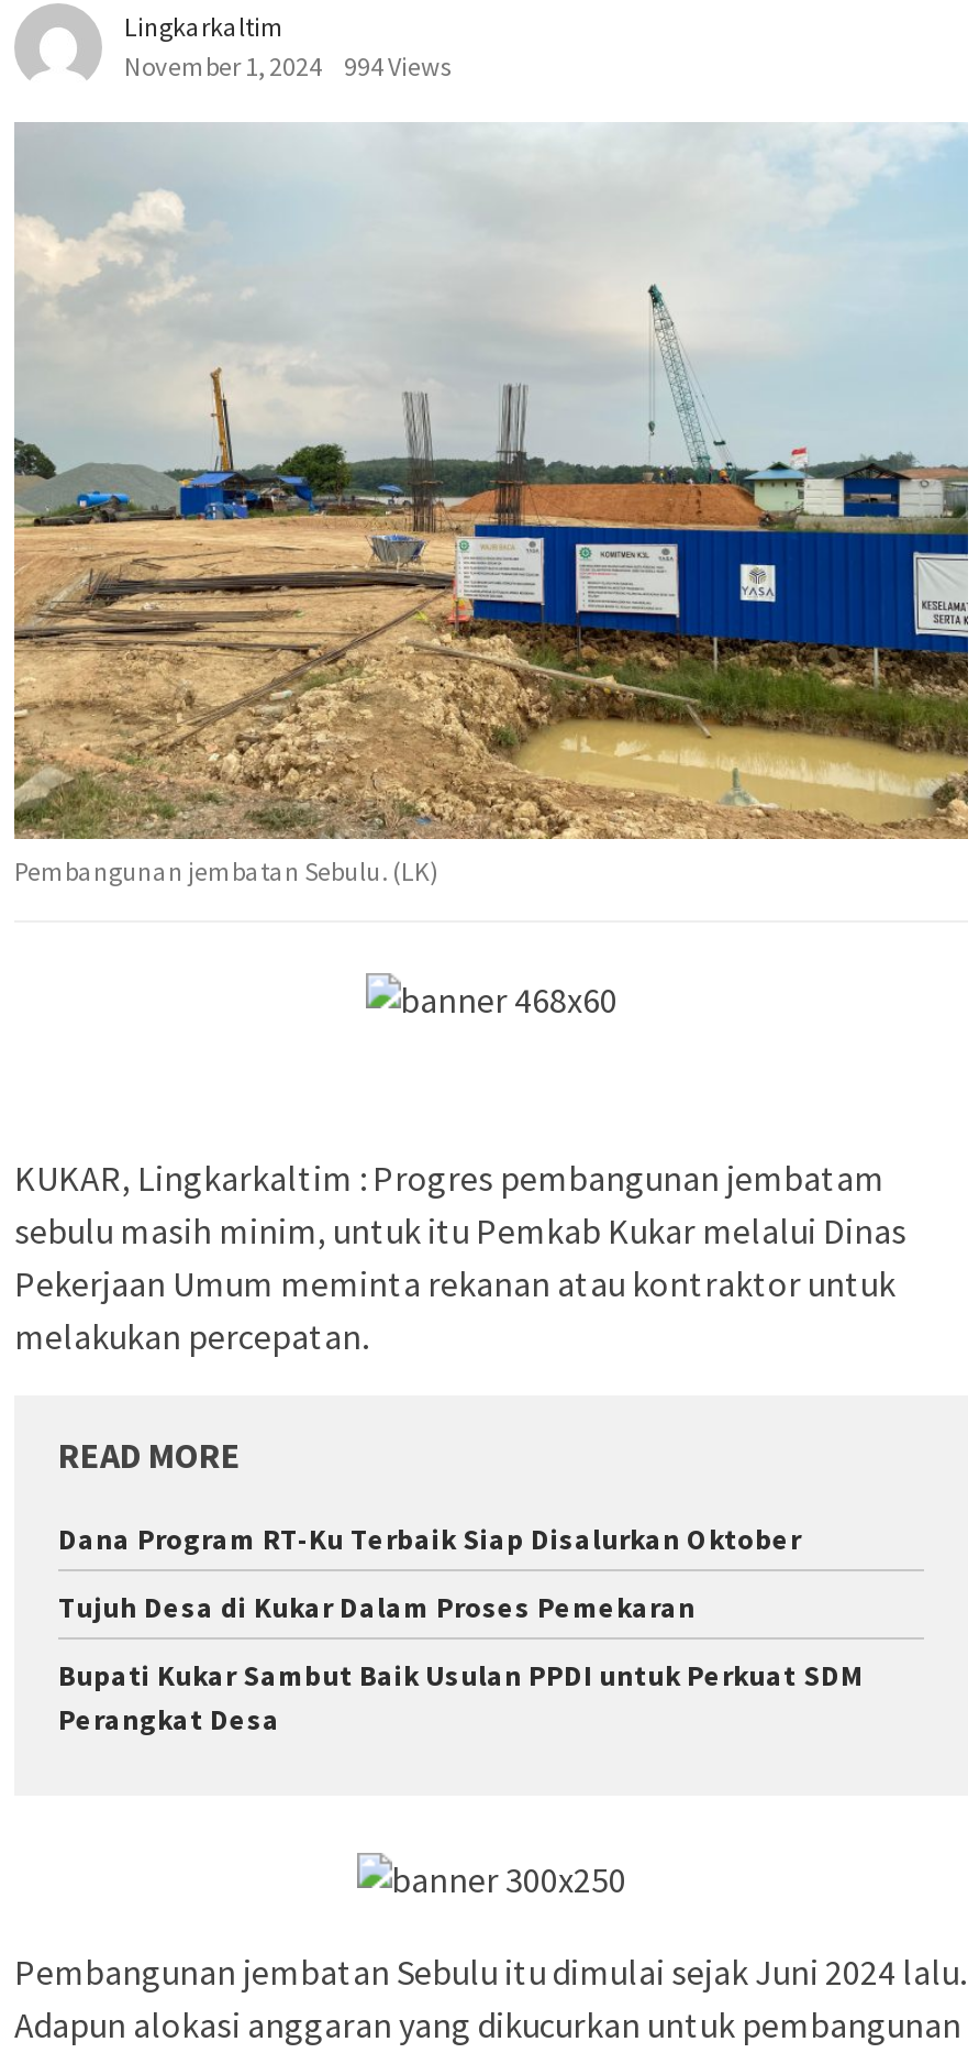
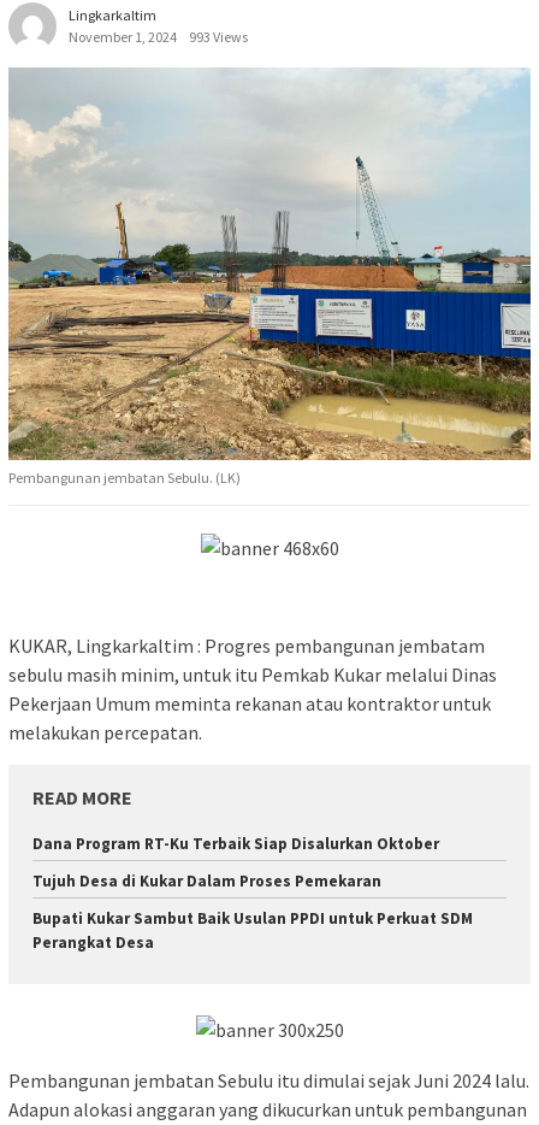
- November 1, 2024 994 Views
+ November 1, 2024 993 Views
